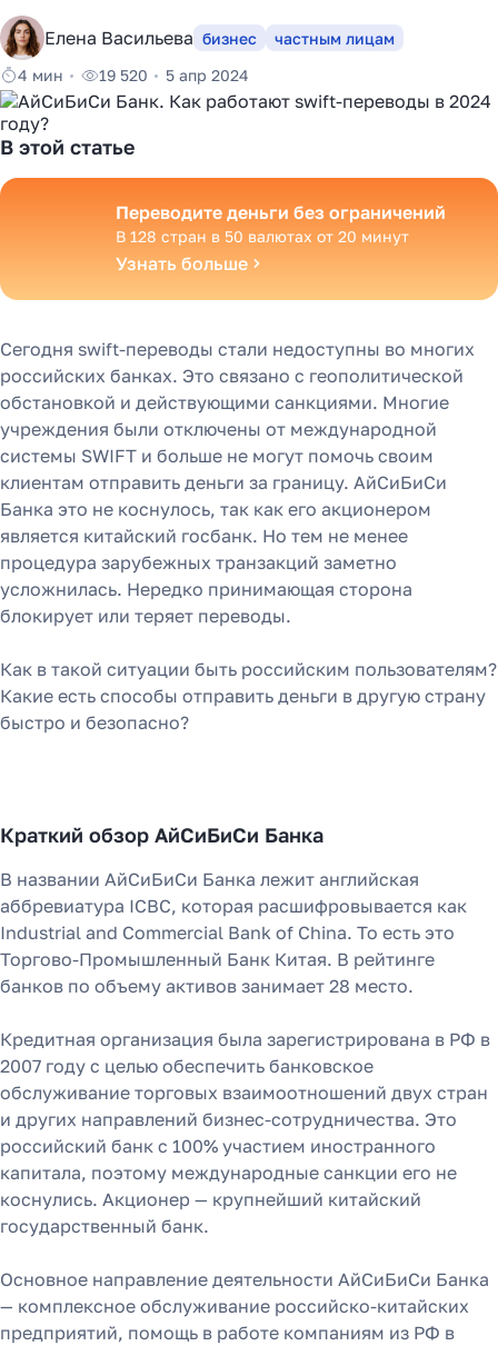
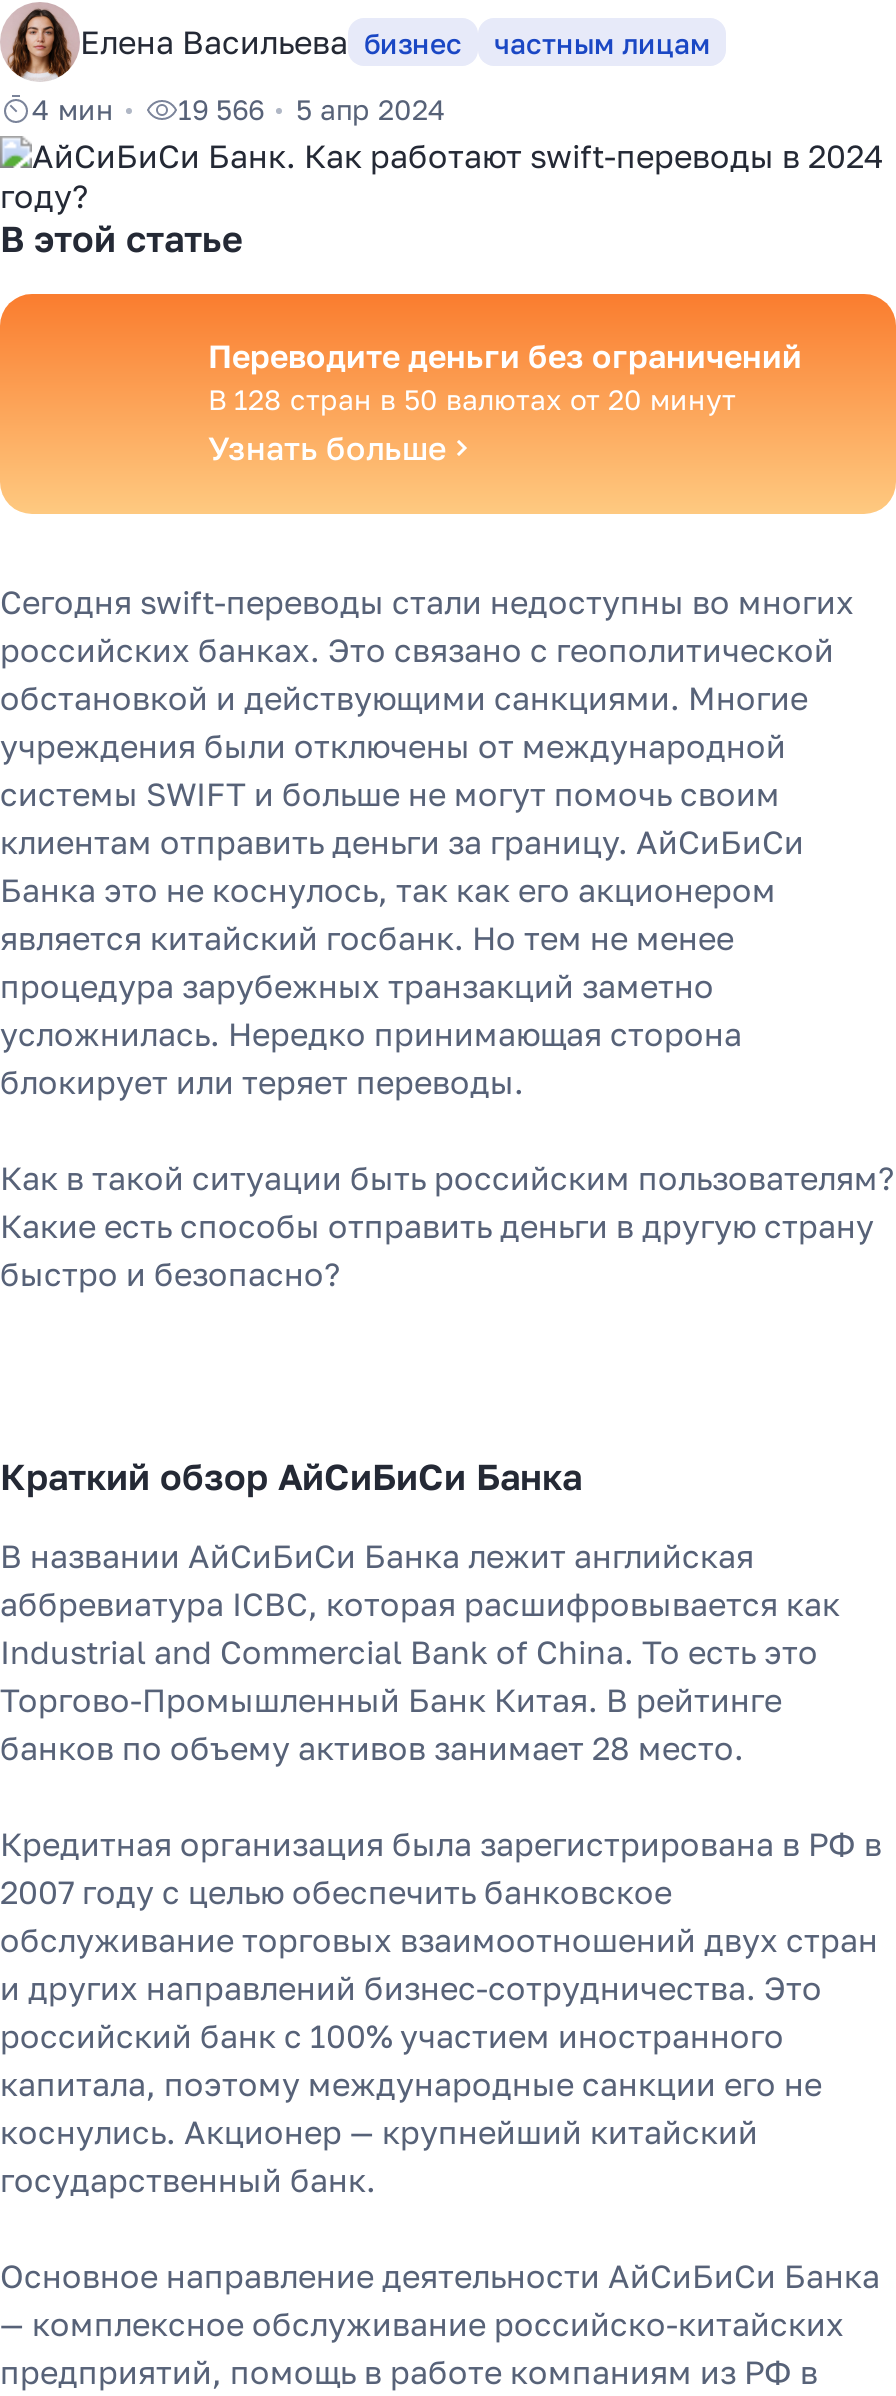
- 4 мин 19 520 5 апр 2024
+ 4 мин 19 566 5 апр 2024
